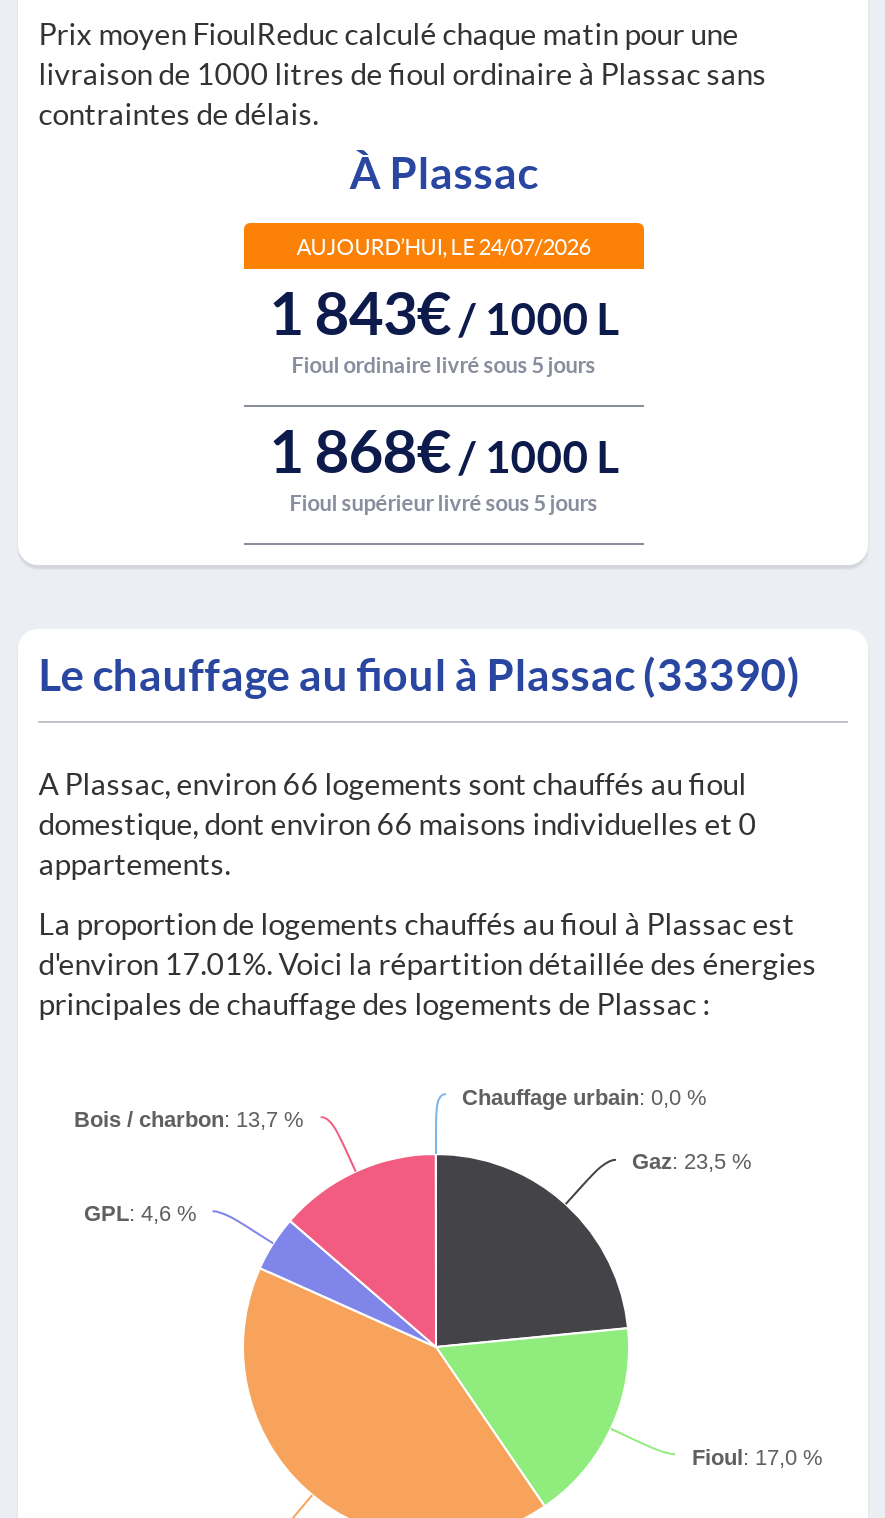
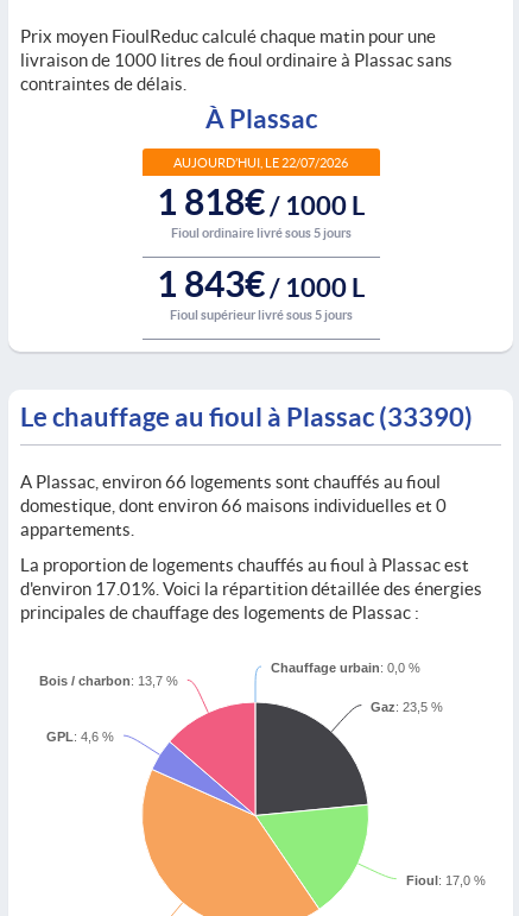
- AUJOURD’HUI, LE 24/07/2026
+ AUJOURD’HUI, LE 22/07/2026

- 1 843€/ 1000 L
+ 1 818€/ 1000 L

- 1 868€/ 1000 L
+ 1 843€/ 1000 L
